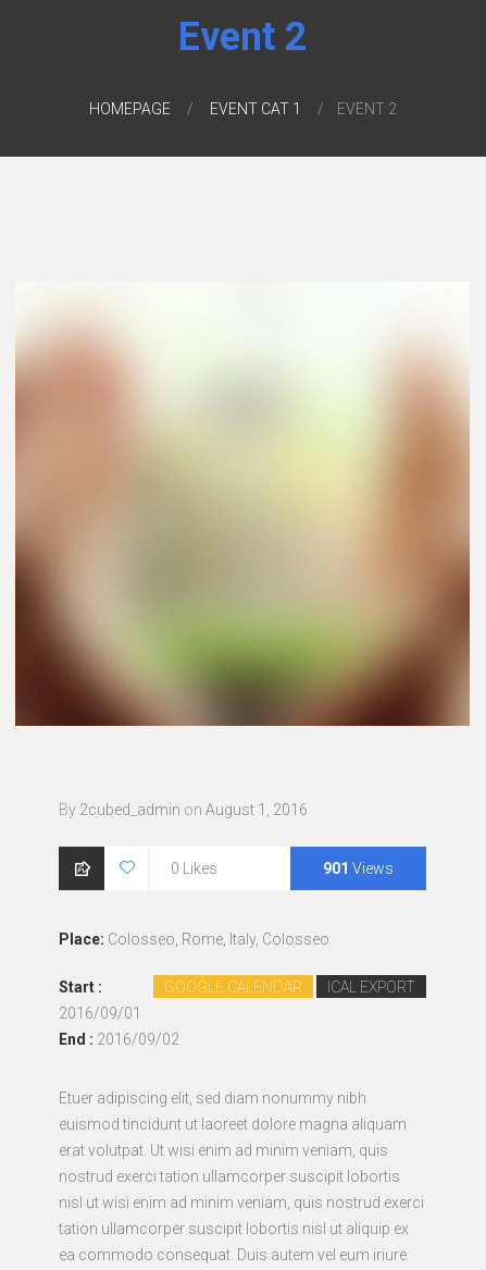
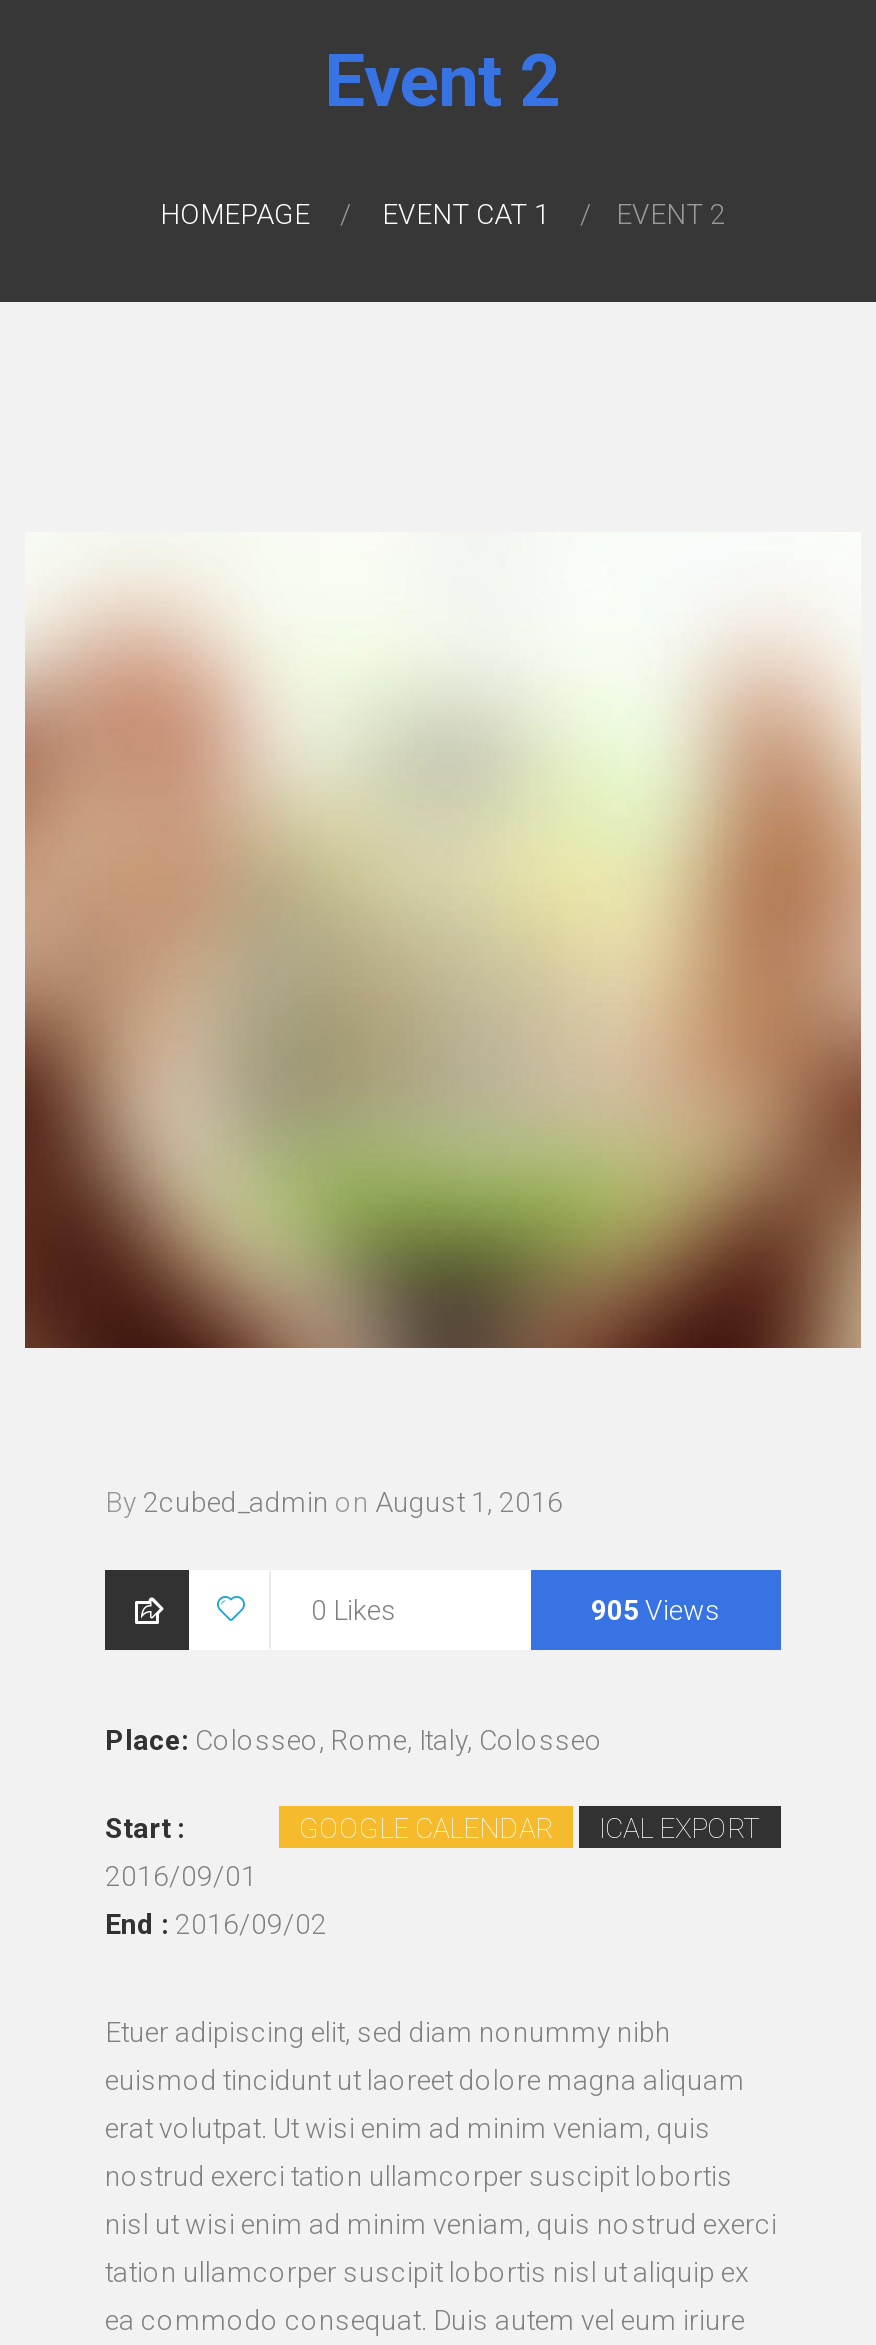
- 901 Views
+ 905 Views
